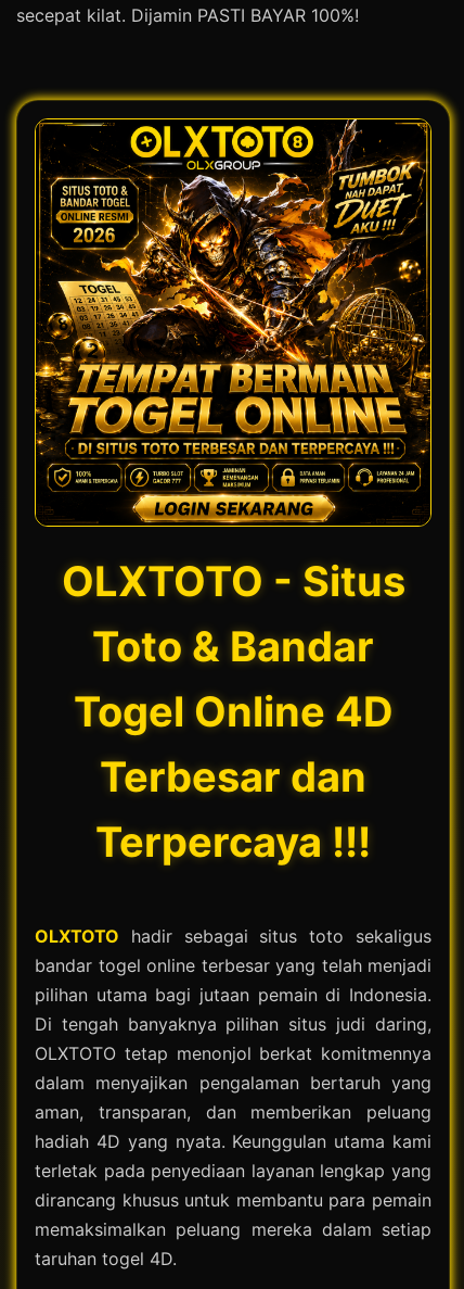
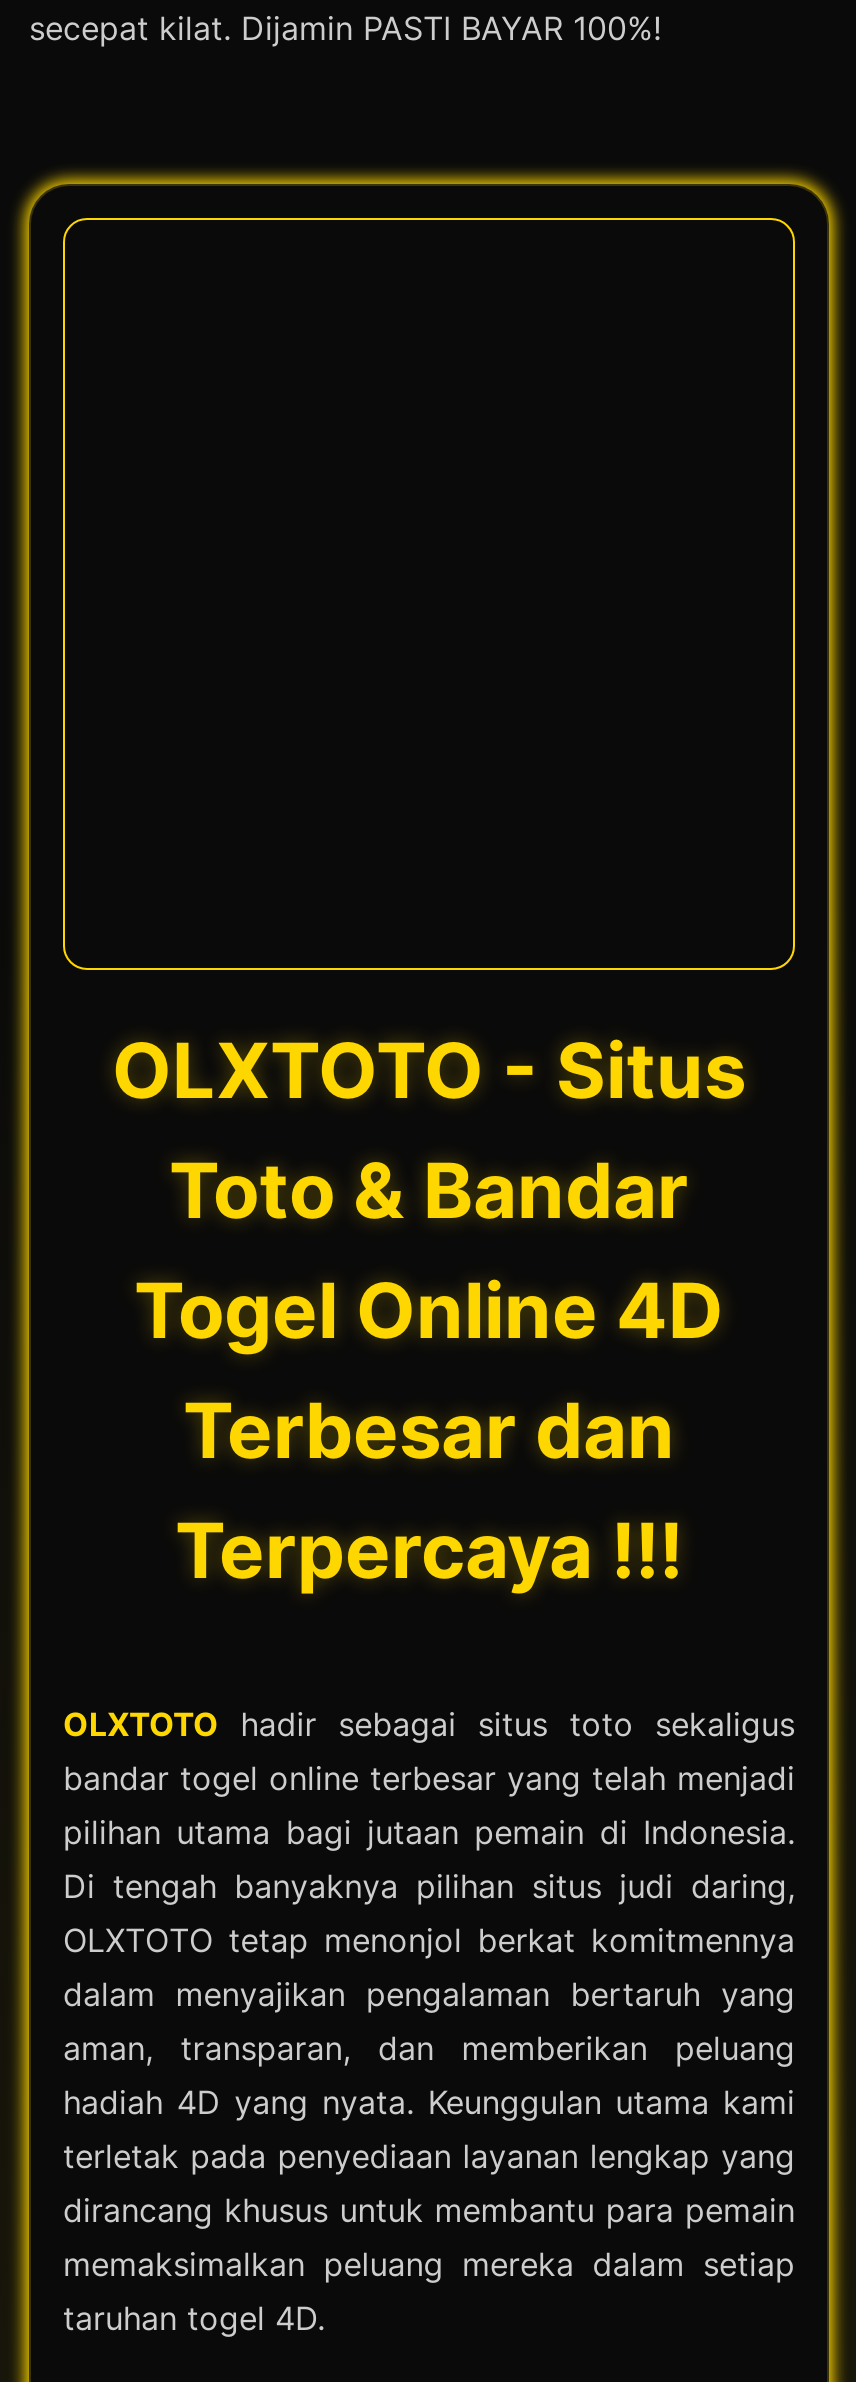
- [image]
